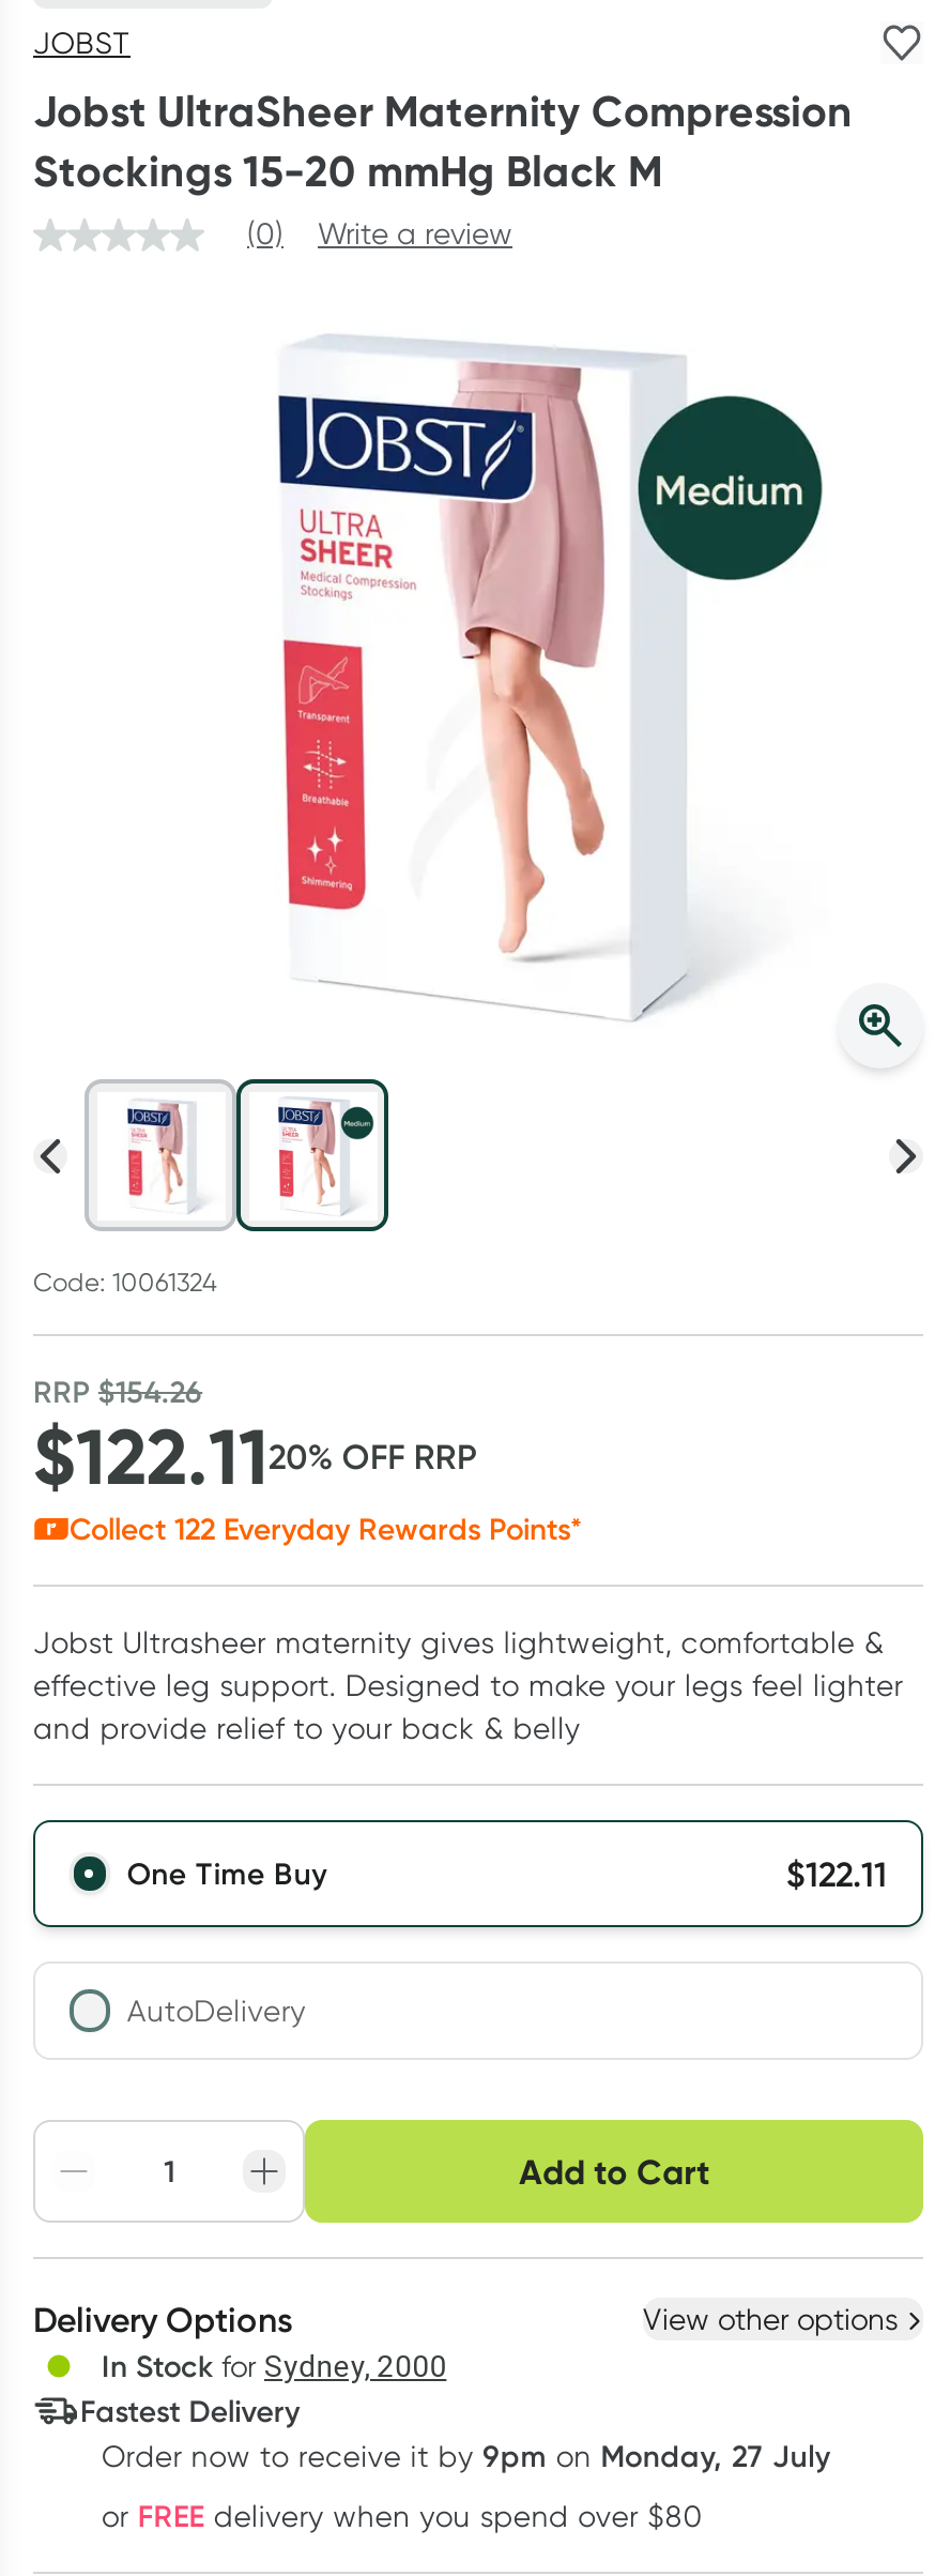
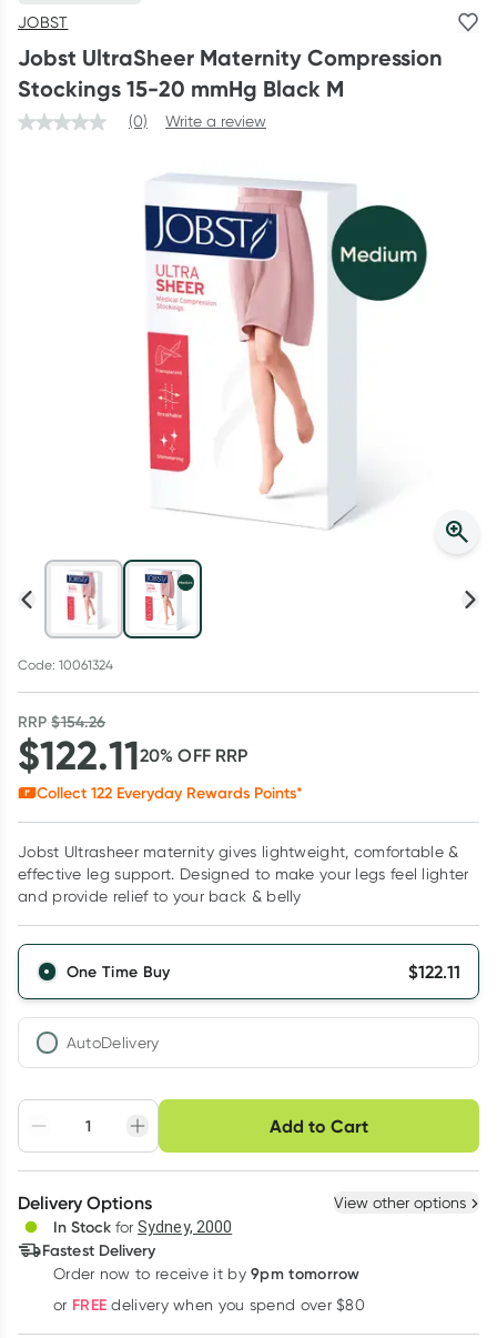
- Order now to receive it by 9pm on Monday, 27 July
+ Order now to receive it by 9pm tomorrow
